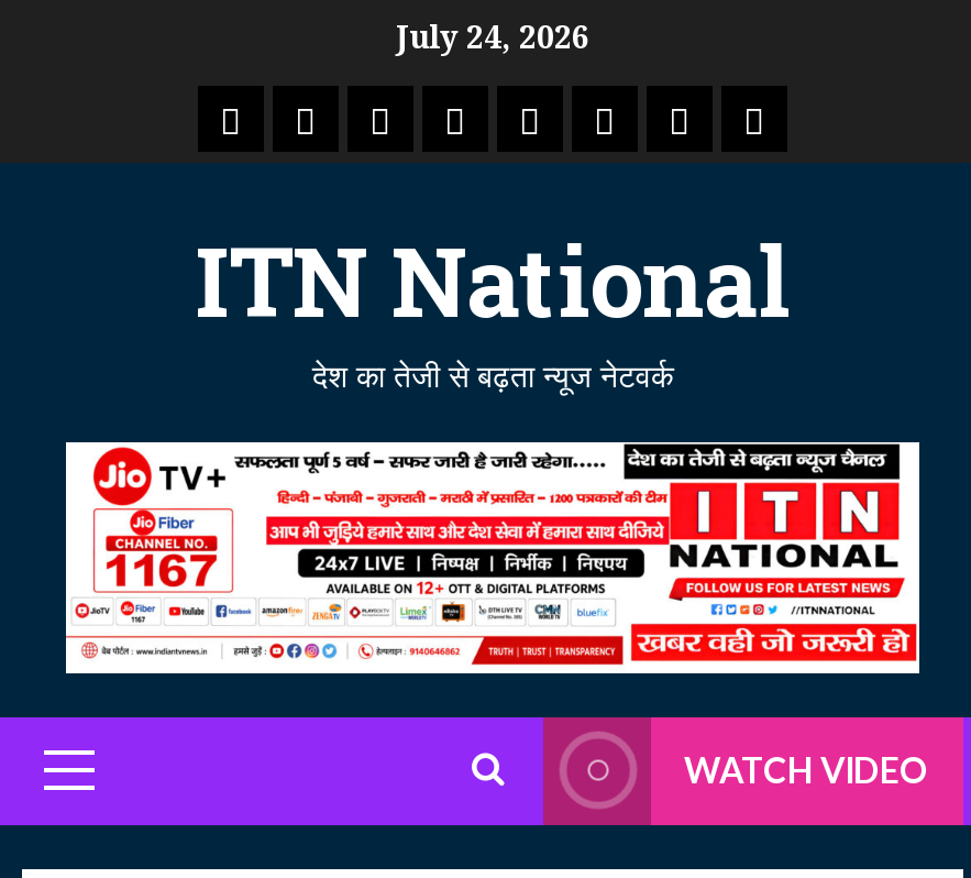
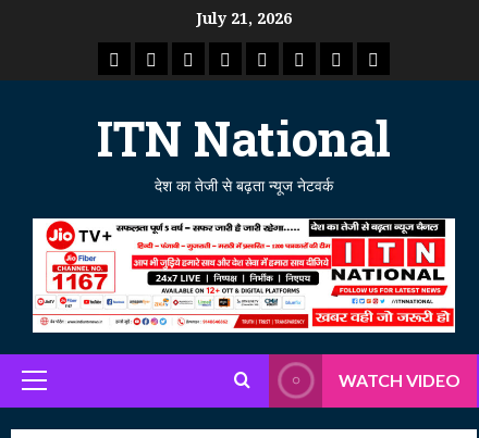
- July 24, 2026
+ July 21, 2026
